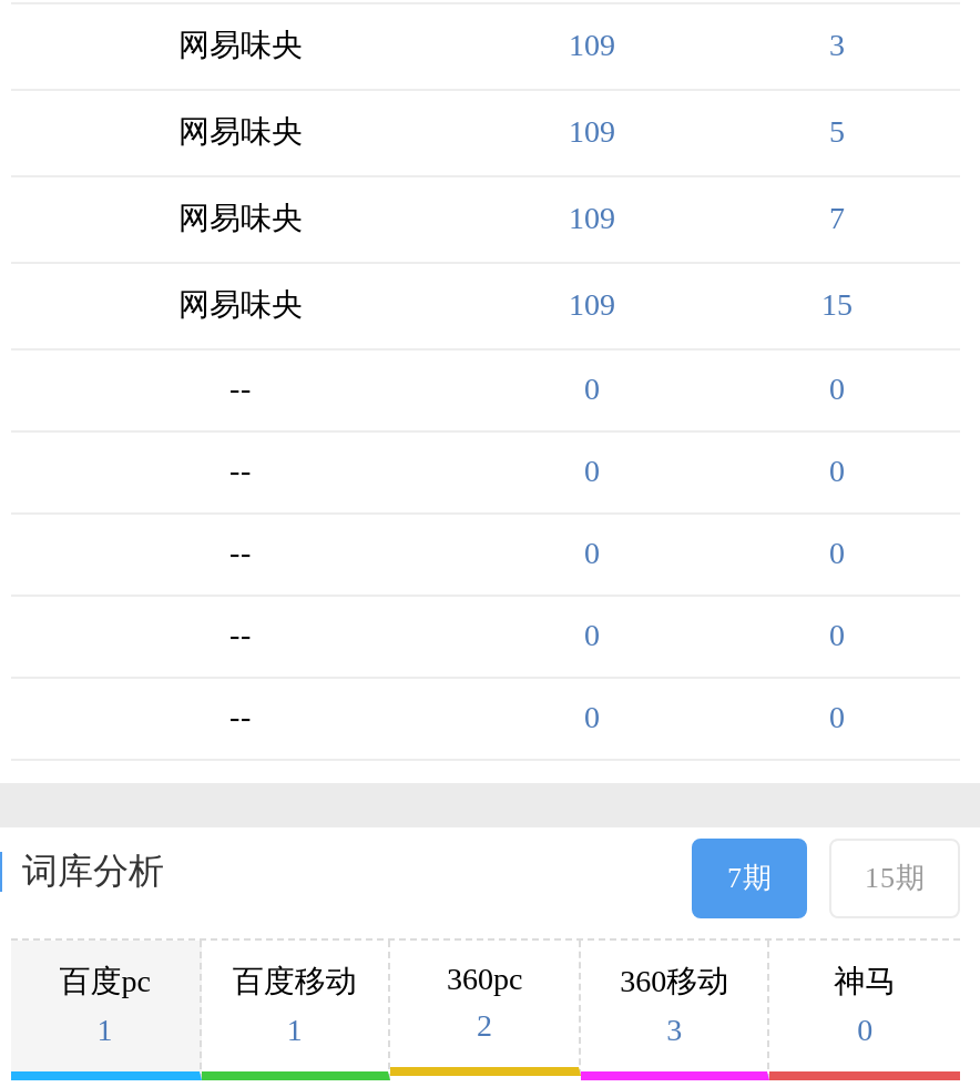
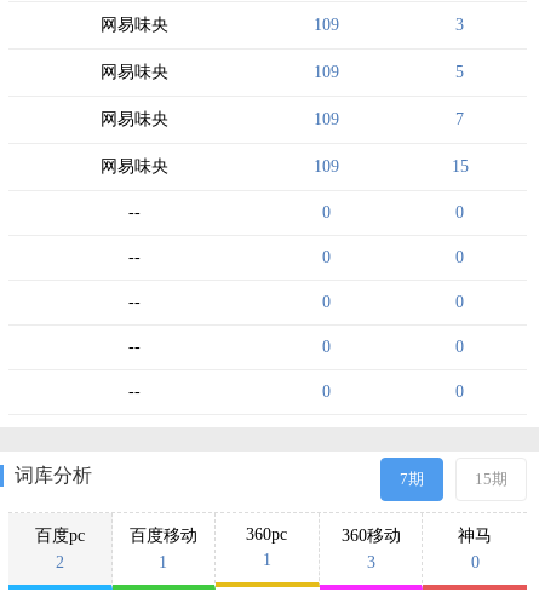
- 1
+ 2

- 2
+ 1
